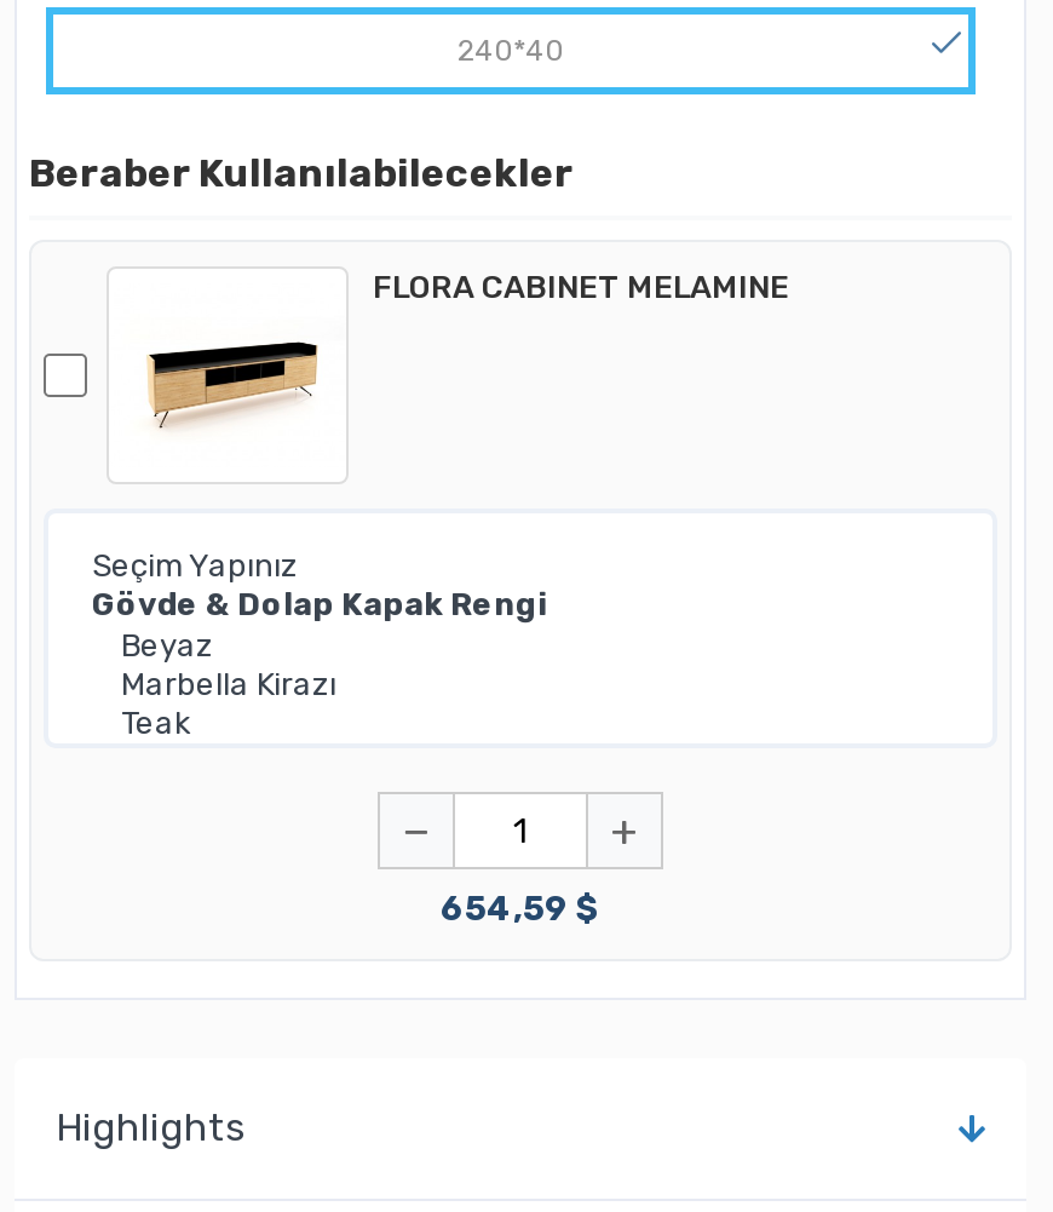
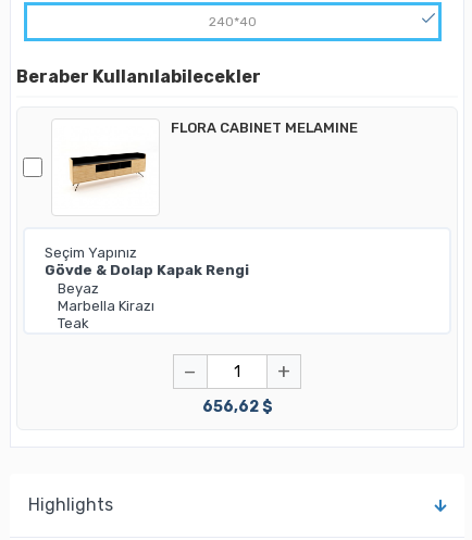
- 654,59 $
+ 656,62 $
